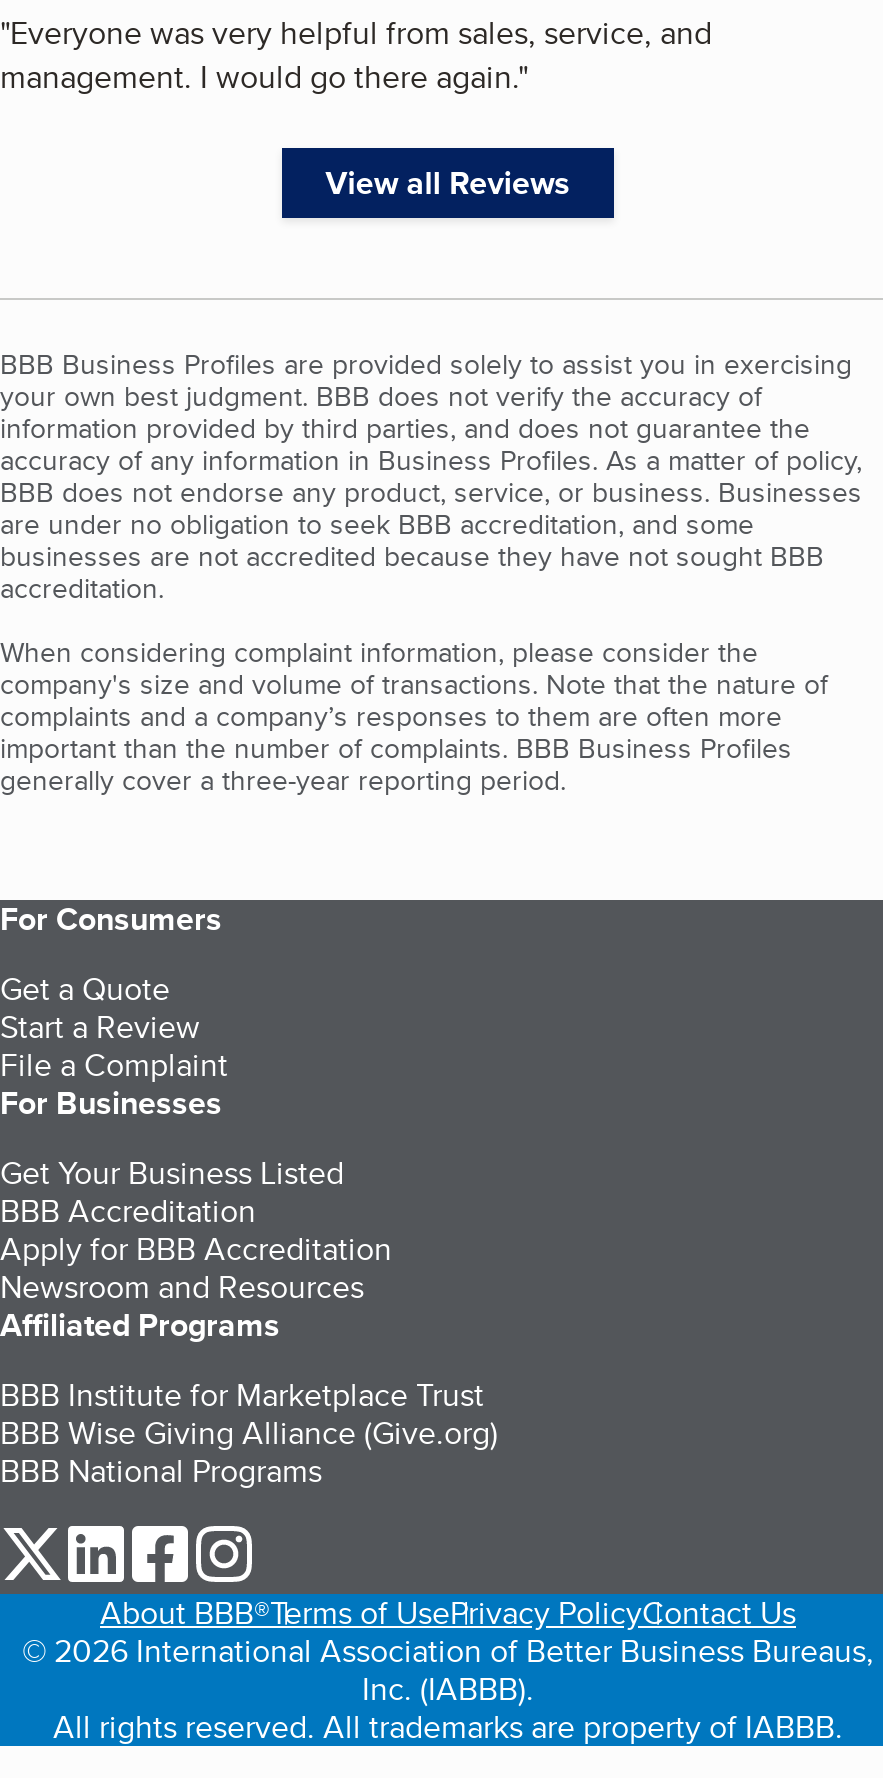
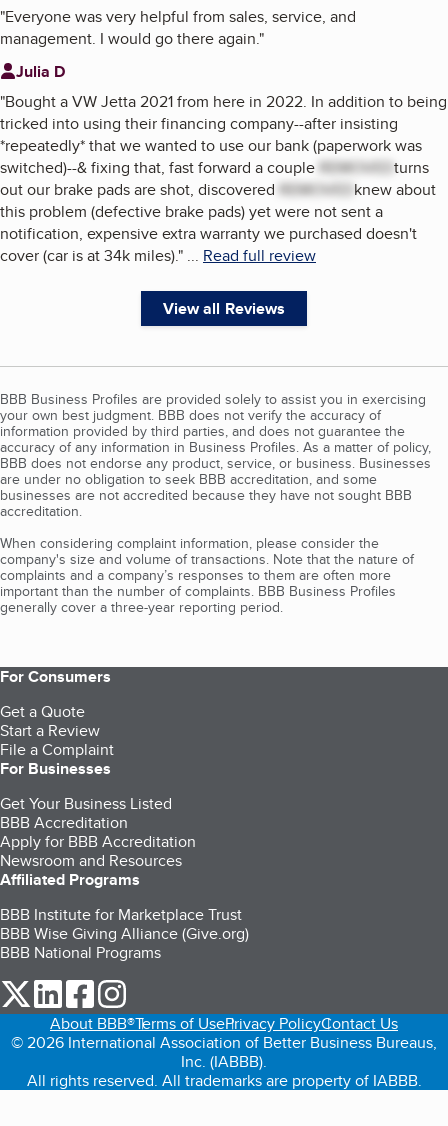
+ Julia D
+ "Bought a VW Jetta 2021 from here in 2022. In addition to being
+ tricked into using their financing company--after insisting
+ *repeatedly* that we wanted to use our bank (paperwork was
+ switched)--& fixing that, fast forward a couple REMOVED turns
+ out our brake pads are shot, discovered REMOVED knew about
+ this problem (defective brake pads) yet were not sent a
+ notification, expensive extra warranty we purchased doesn't
+ cover (car is at 34k miles). "... Read full review
